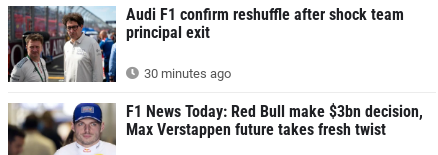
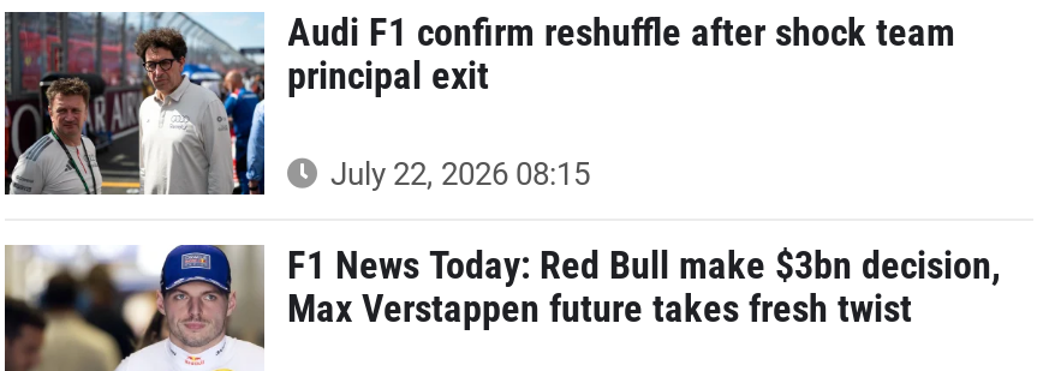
- 30 minutes ago
+ July 22, 2026 08:15
